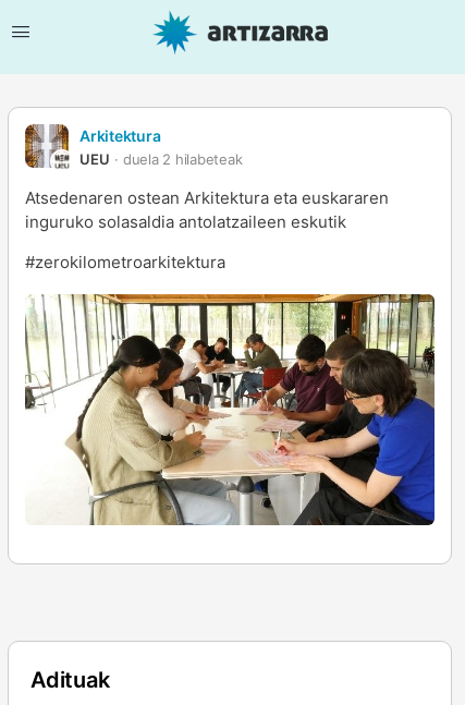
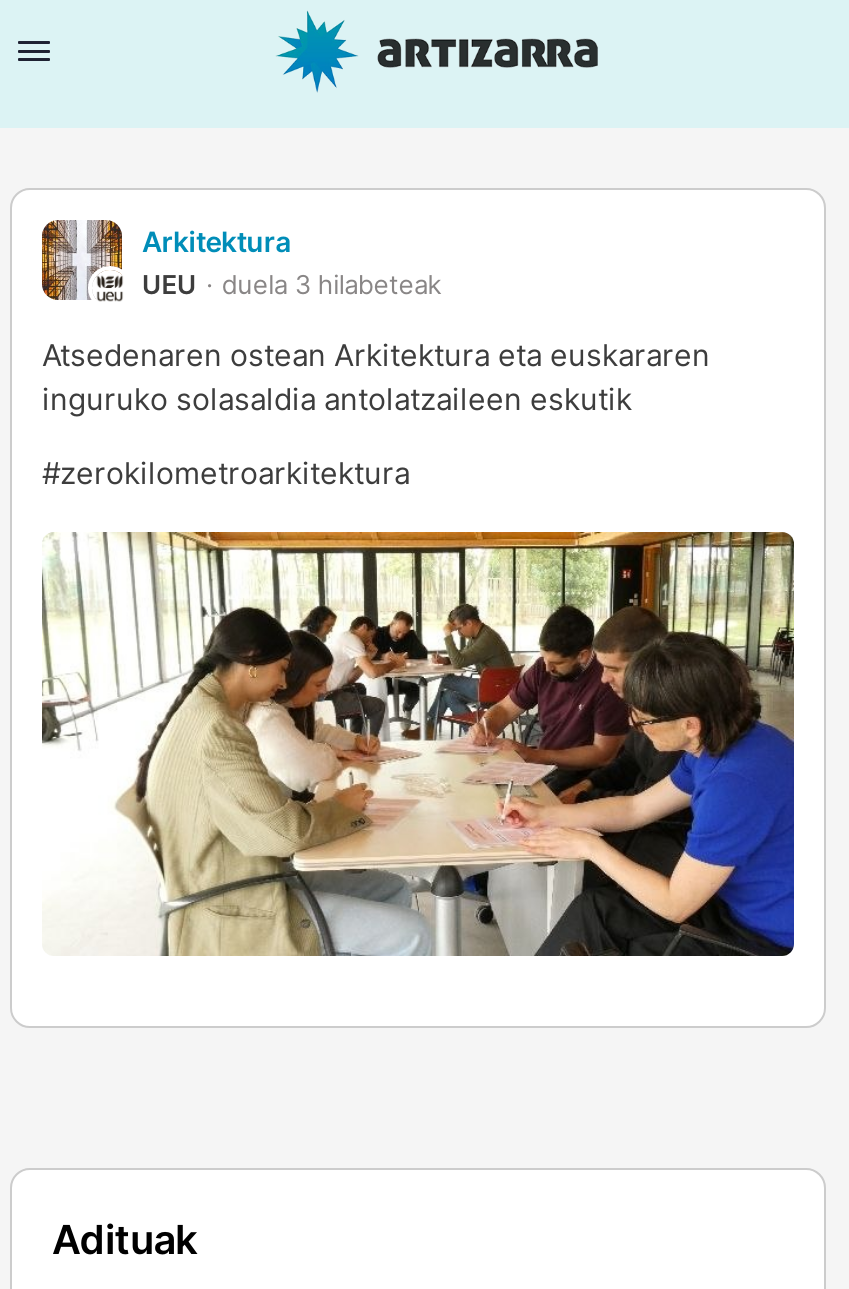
- duela 2 hilabeteak
+ duela 3 hilabeteak
